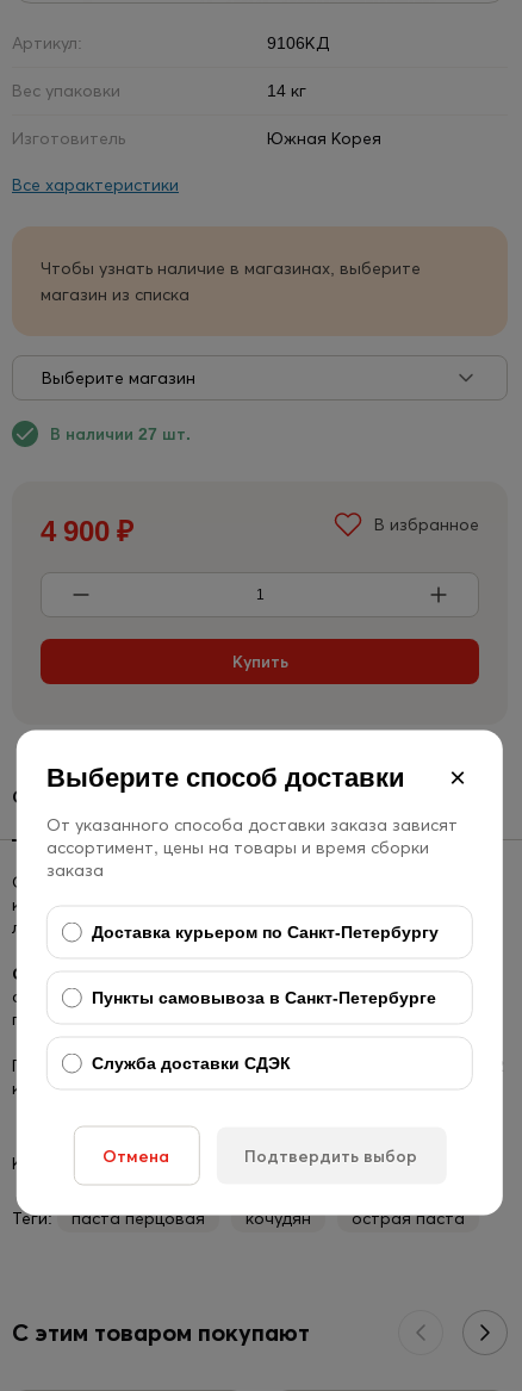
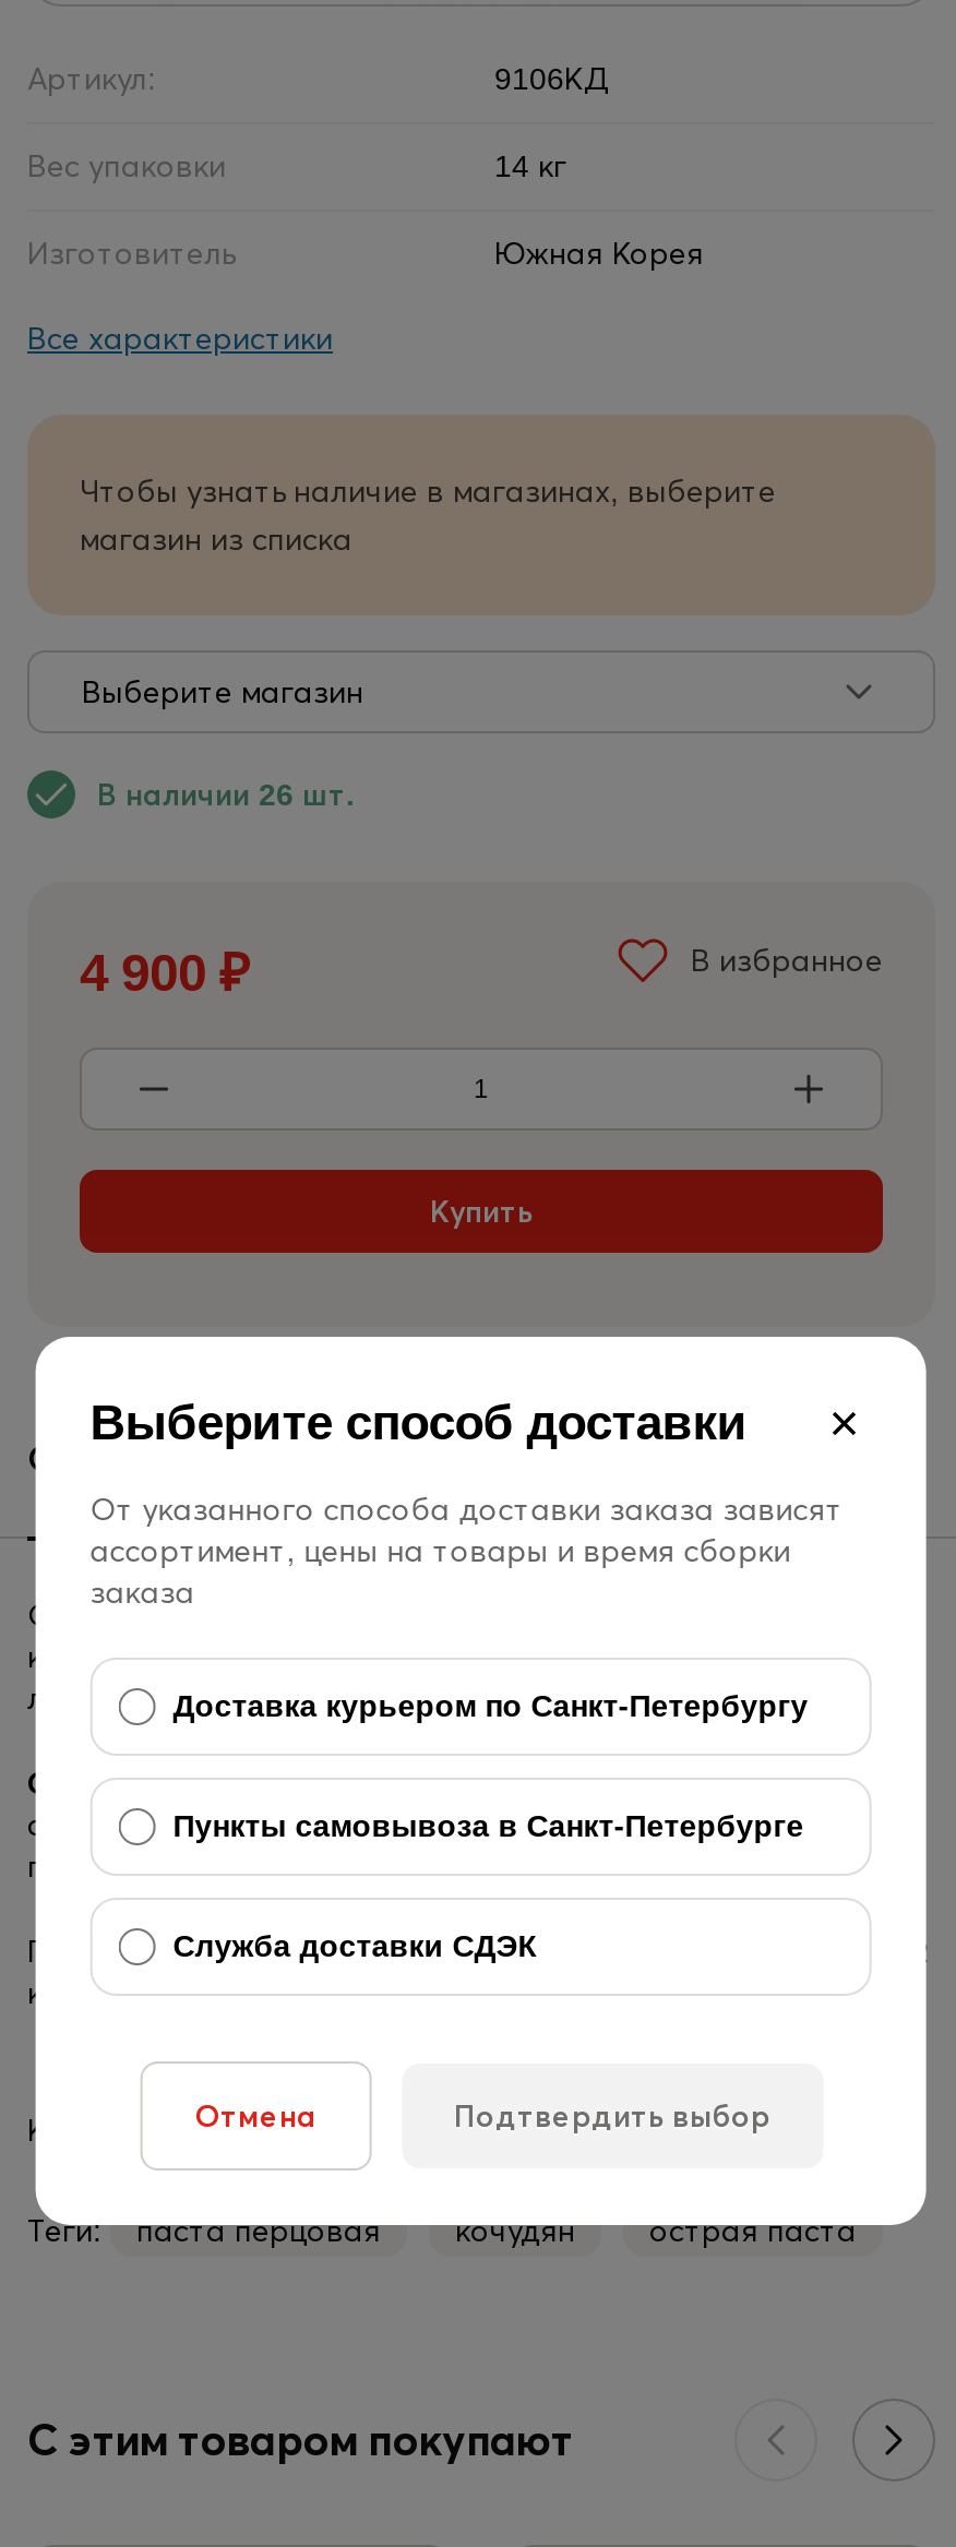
- В наличии 27 шт.
+ В наличии 26 шт.
